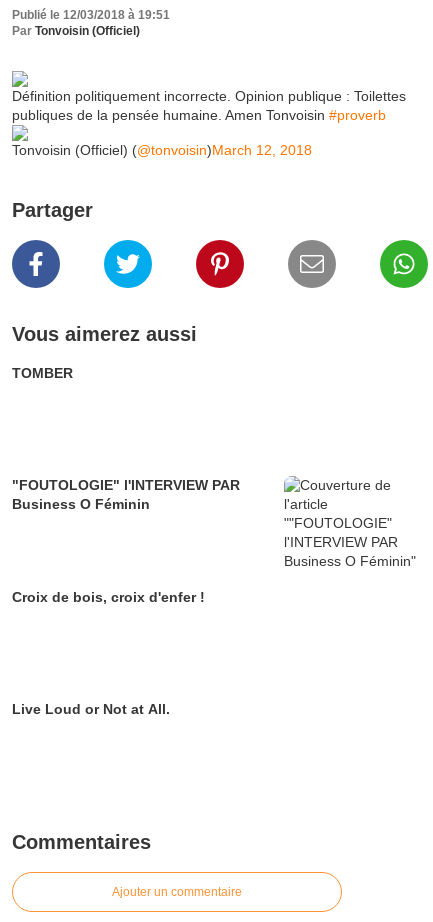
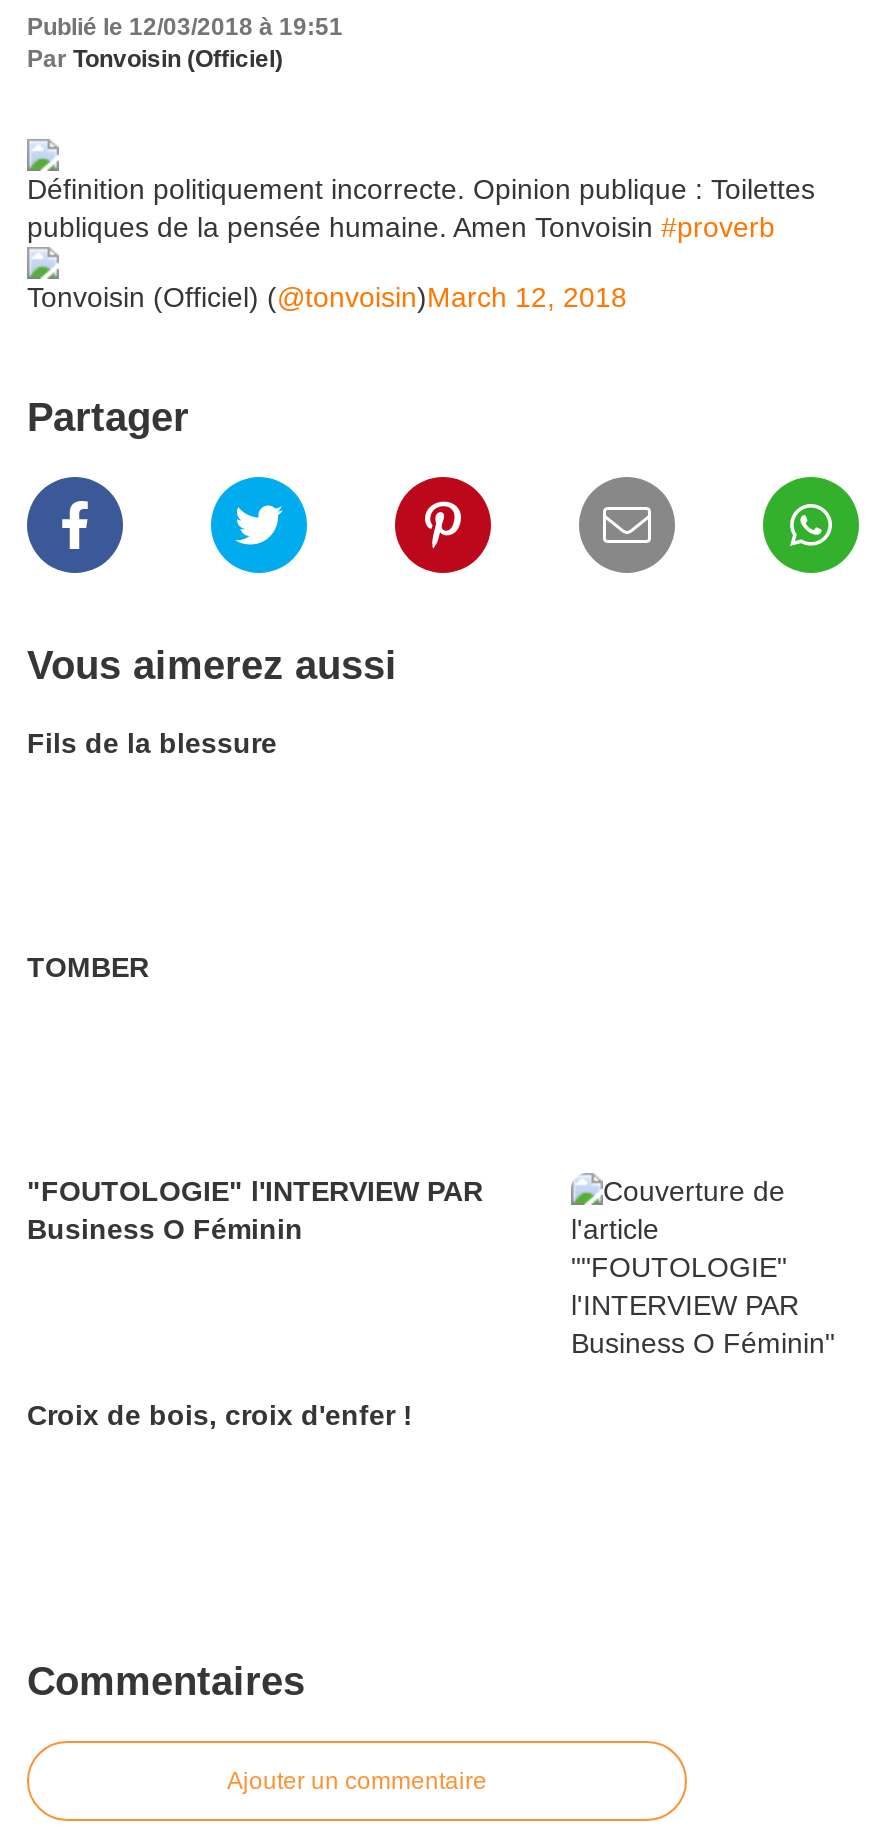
+ Fils de la blessure

moved down: TOMBER | "FOUTOLOGIE" l'INTERVIEW PAR | Business O Féminin | Croix de bois, croix d'enfer !

- Live Loud or Not at All.
